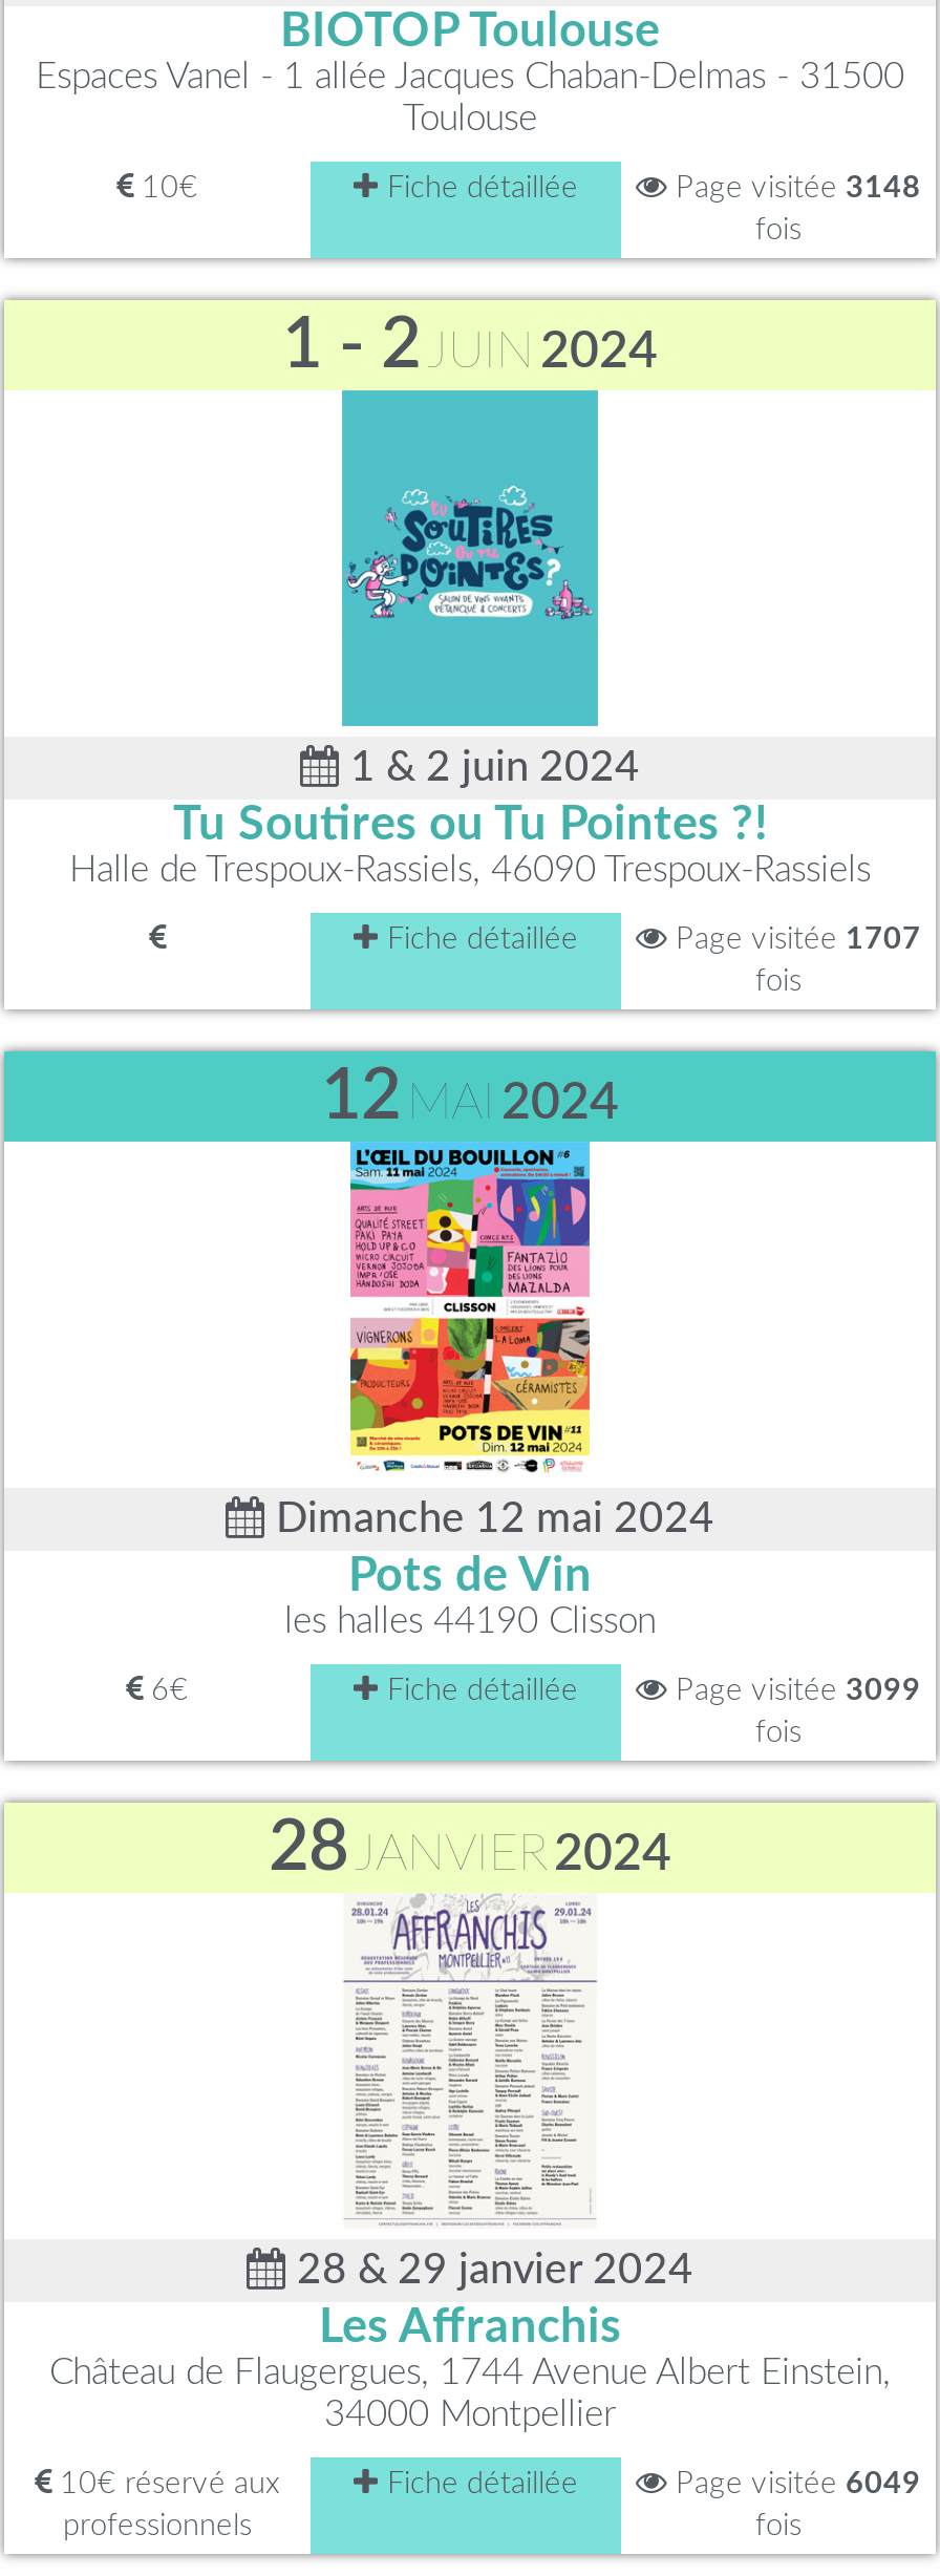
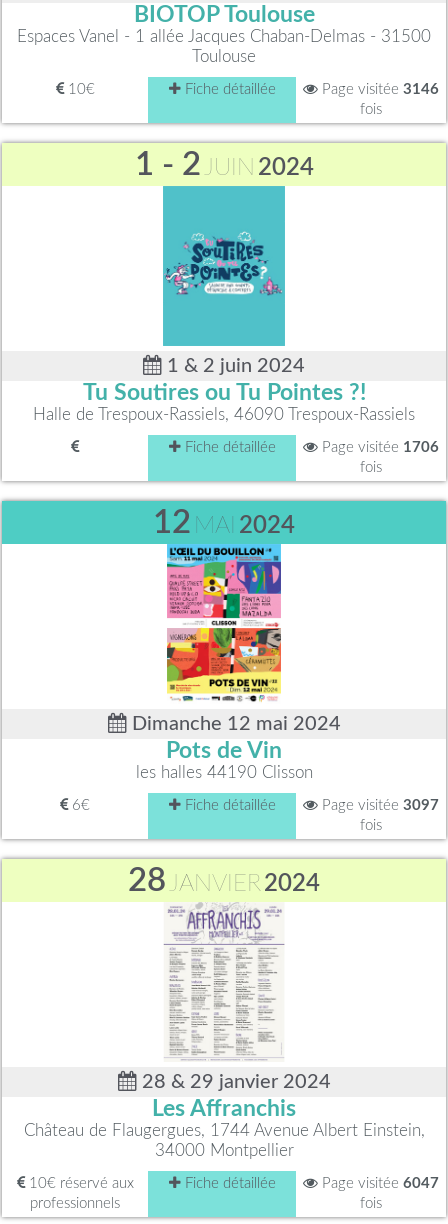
- Page visitée 3148
+ Page visitée 3146

- Page visitée 1707
+ Page visitée 1706

- Page visitée 3099
+ Page visitée 3097

- Page visitée 6049
+ Page visitée 6047
